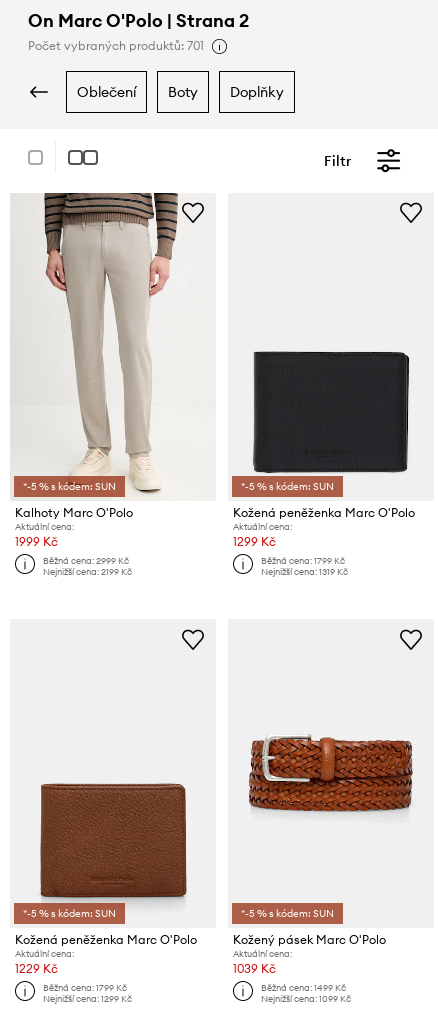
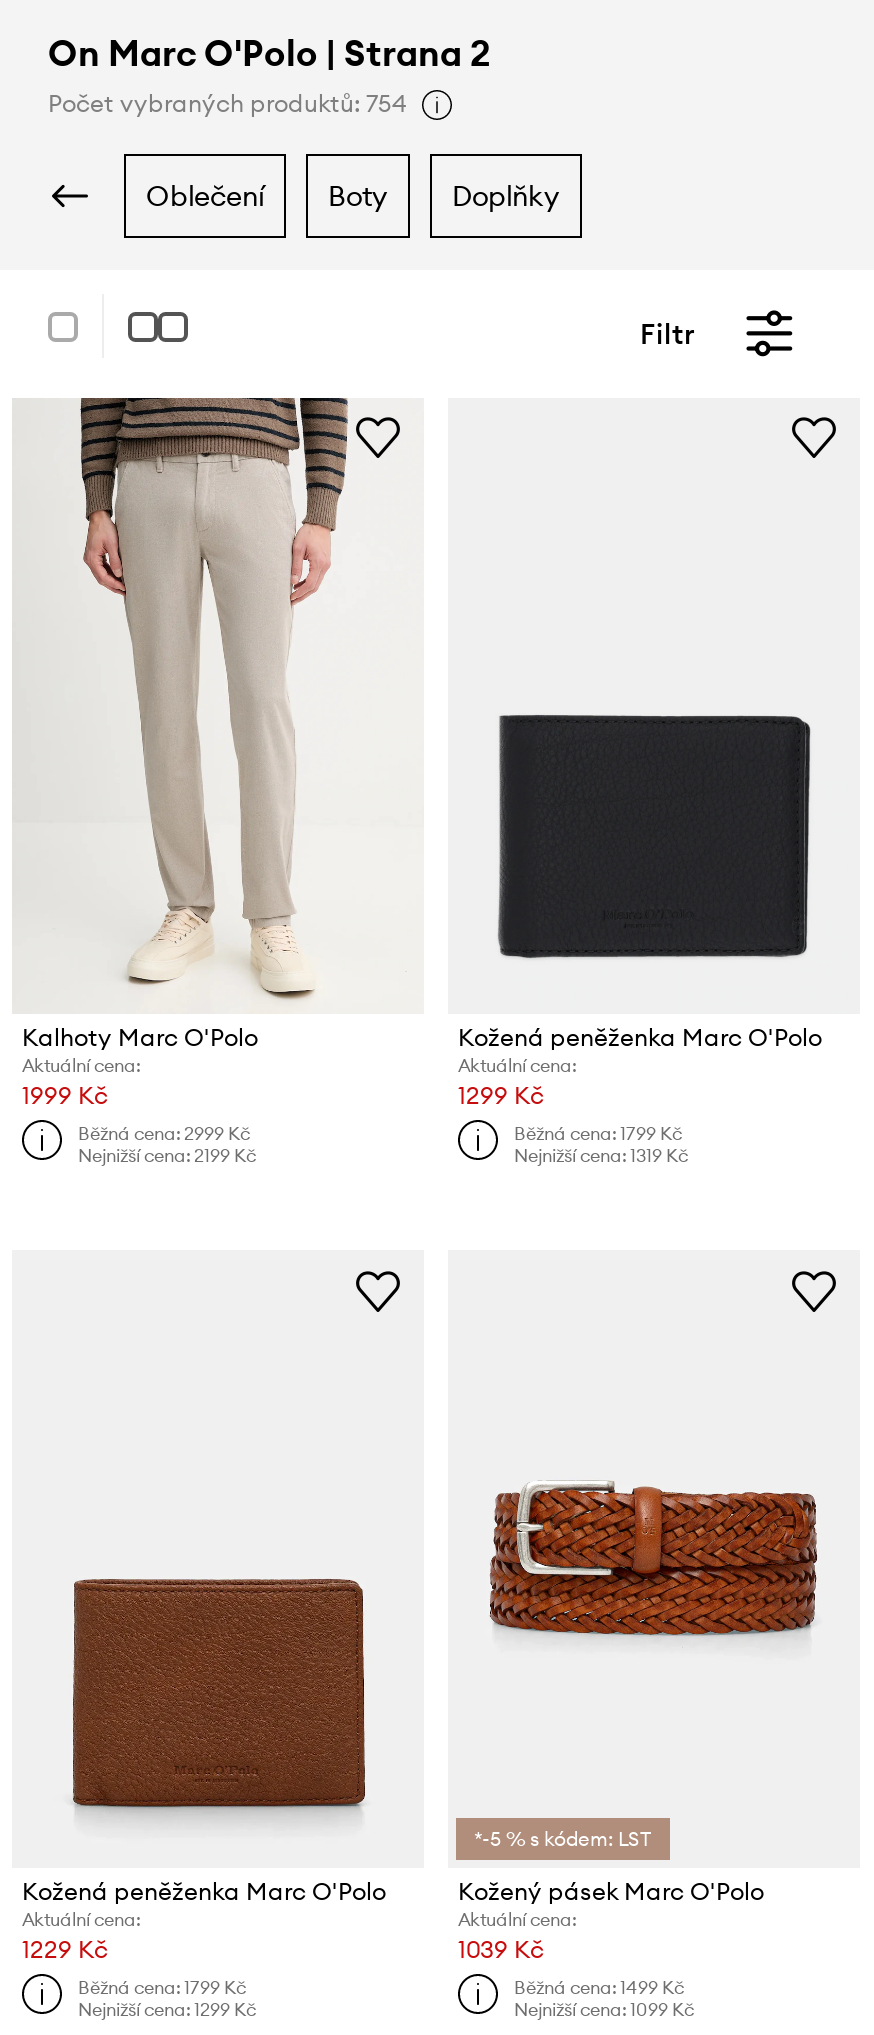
- Počet vybraných produktů: 701
+ Počet vybraných produktů: 754

- *-5 % s kódem: SUN

- *-5 % s kódem: SUN

- *-5 % s kódem: SUN

- *-5 % s kódem: SUN
+ *-5 % s kódem: LST
